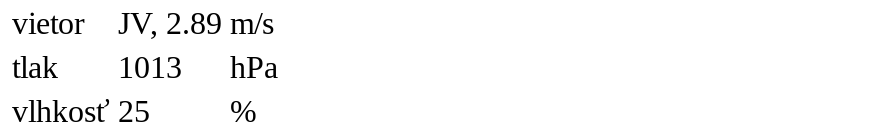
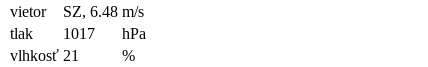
- vietor JV, 2.89 m/s
+ vietor SZ, 6.48 m/s

- tlak 1013 hPa
+ tlak 1017 hPa

- vlhkosť 25
+ vlhkosť 21
